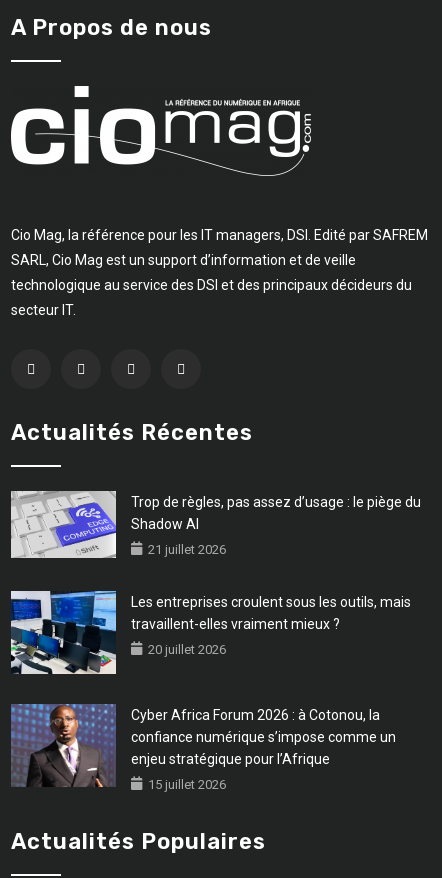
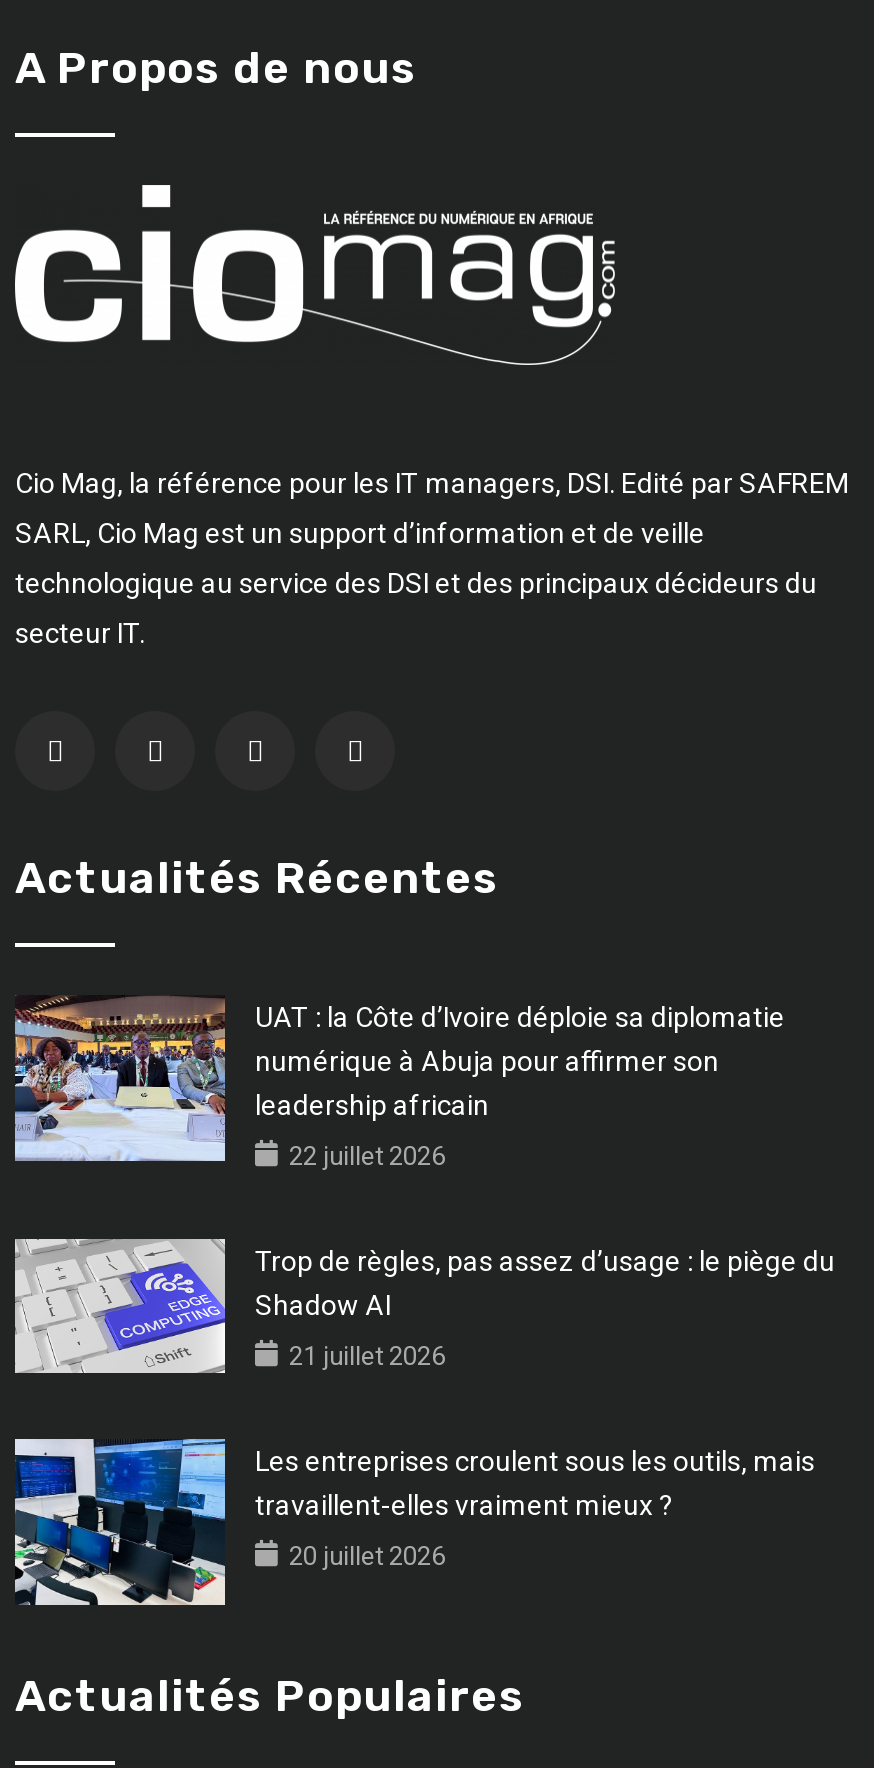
+ [image]
+ UAT : la Côte d’Ivoire déploie sa diplomatie
+ numérique à Abuja pour affirmer son
+ leadership africain
+ 22 juillet 2026

moved down: [image] | Trop de règles, pas assez d’usage : le piège du | Shadow AI | 21 juillet 2026 | Les entreprises croulent sous les outils, mais | travaillent-elles vraiment mieux ? | 20 juillet 2026

- [image]
- Cyber Africa Forum 2026 : à Cotonou, la
- confiance numérique s’impose comme un
- enjeu stratégique pour l’Afrique
- 15 juillet 2026
